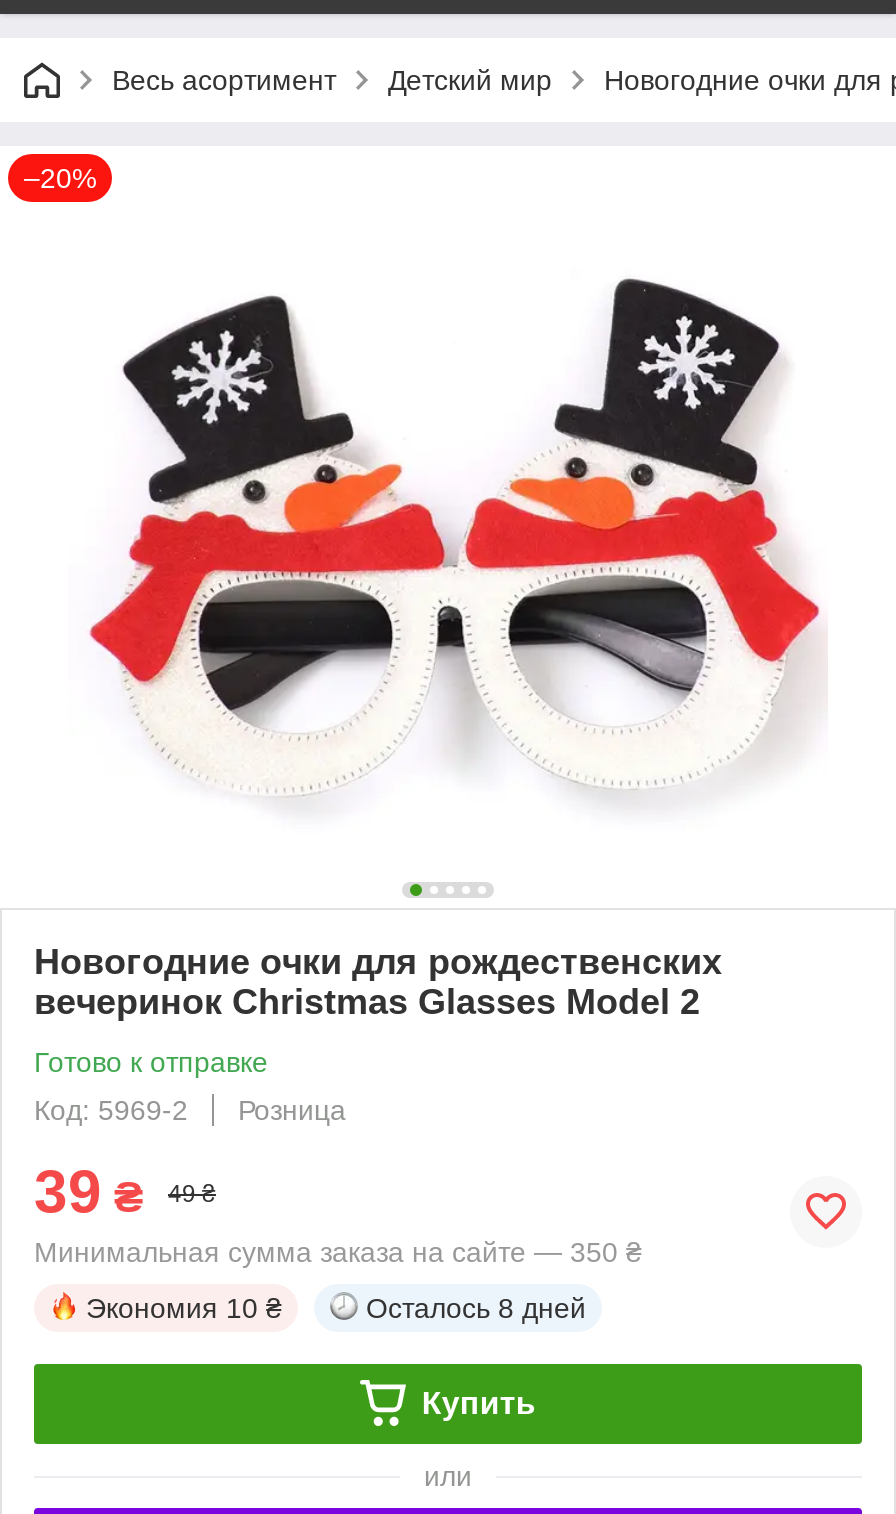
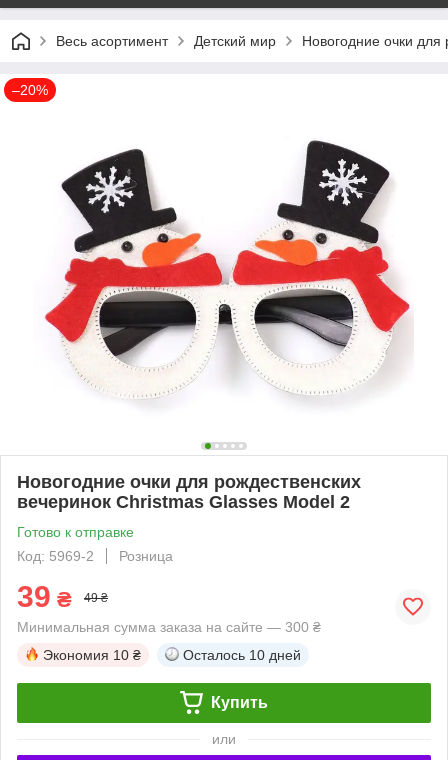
- Минимальная сумма заказа на сайте — 350 ₴
+ Минимальная сумма заказа на сайте — 300 ₴

- Осталось 8 дней
+ Осталось 10 дней
